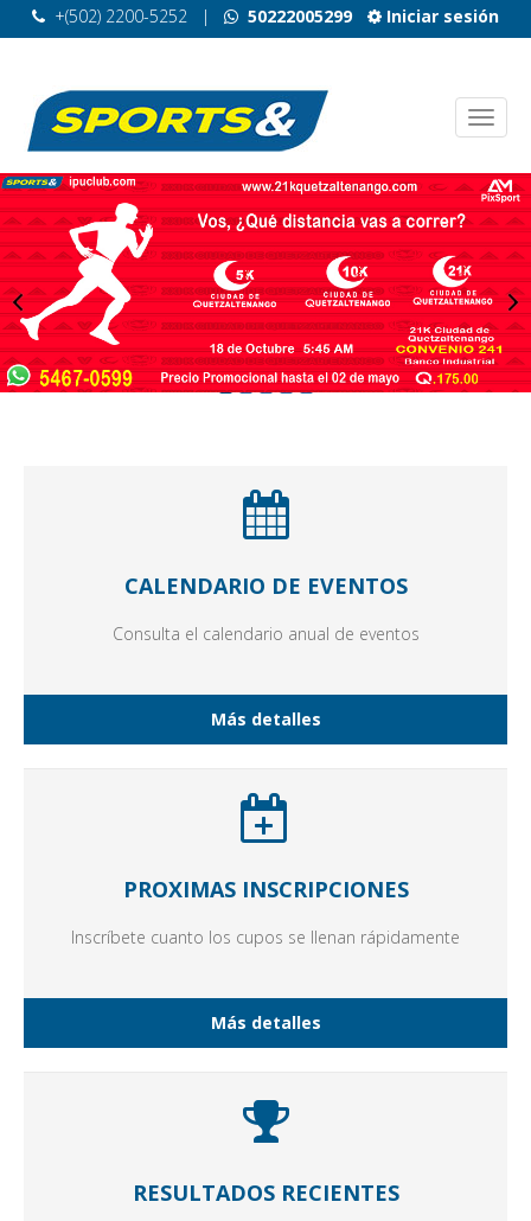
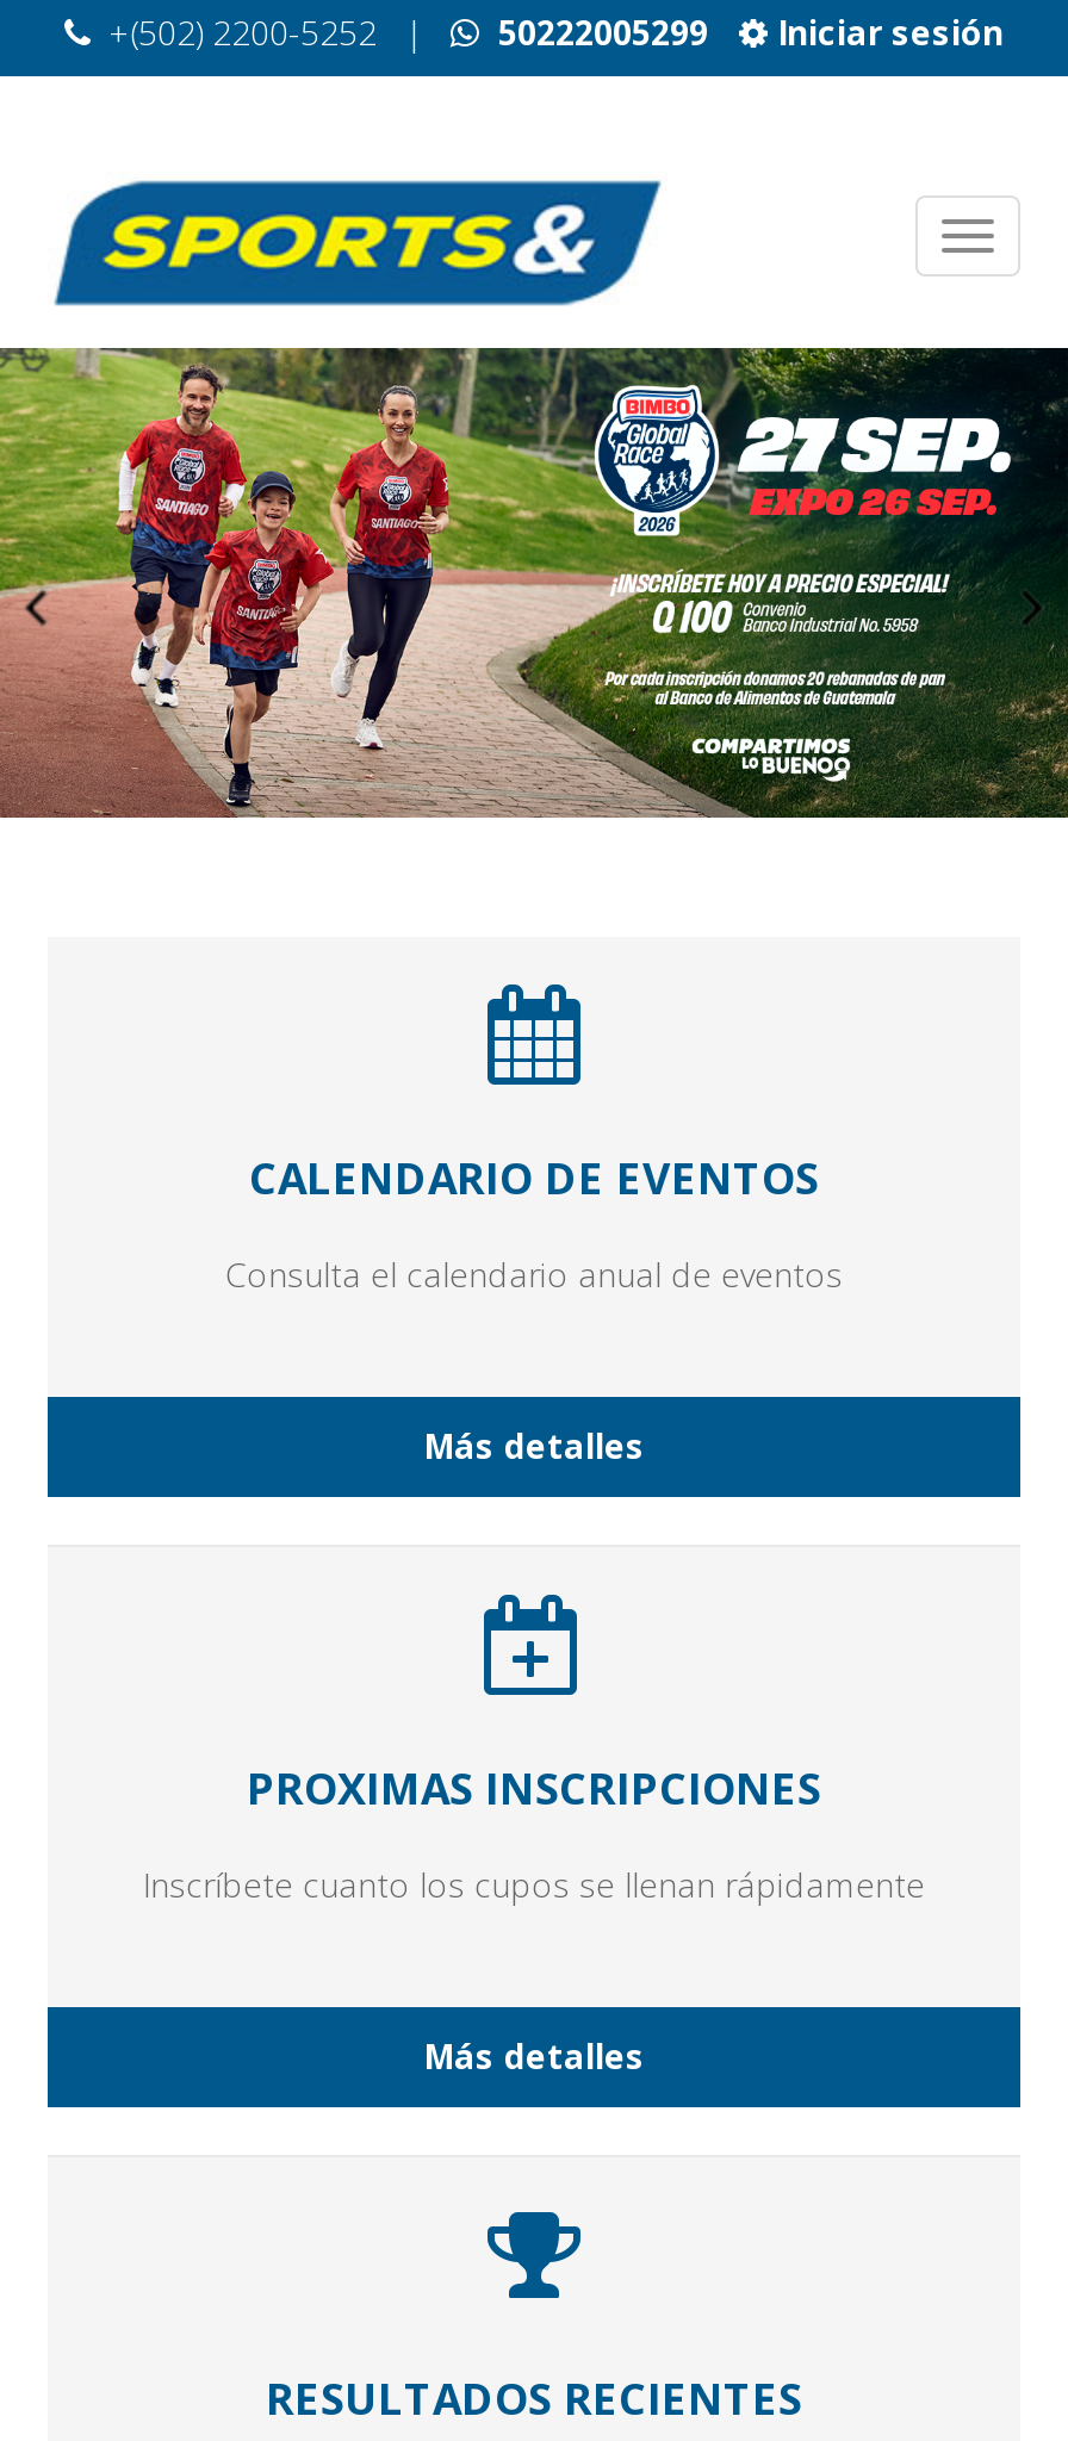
- [image]
+ [image]
